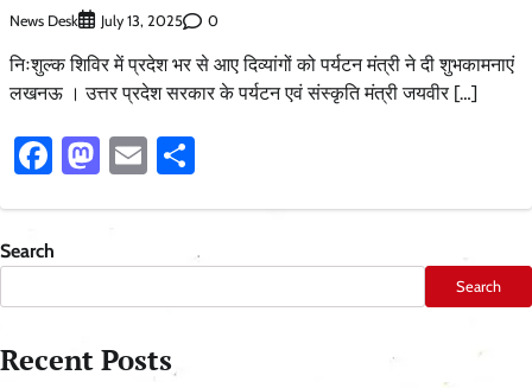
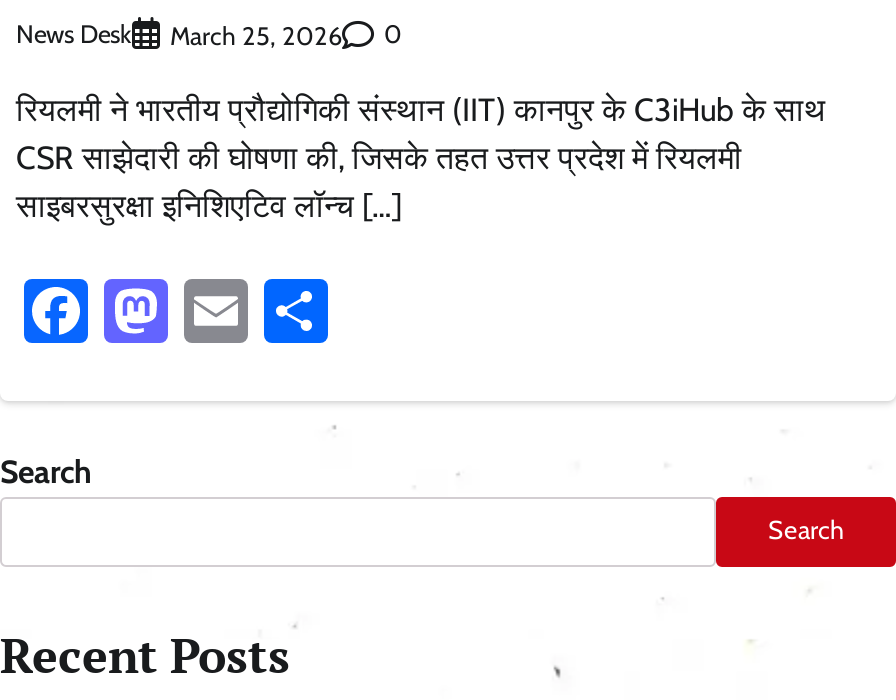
- July 13, 2025
+ March 25, 2026

- निःशुल्क शिविर में प्रदेश भर से आए दिव्यांगों को पर्यटन मंत्री ने दी शुभकामनाएं
- लखनऊ । उत्तर प्रदेश सरकार के पर्यटन एवं संस्कृति मंत्री जयवीर […]
+ रियलमी ने भारतीय प्रौद्योगिकी संस्थान (IIT) कानपुर के C3iHub के साथ
+ CSR साझेदारी की घोषणा की, जिसके तहत उत्तर प्रदेश में रियलमी
+ साइबरसुरक्षा इनिशिएटिव लॉन्च […]
